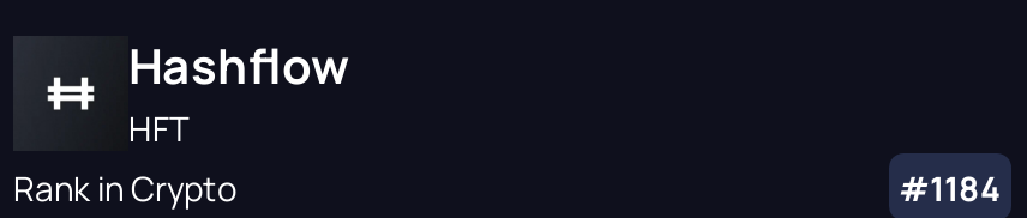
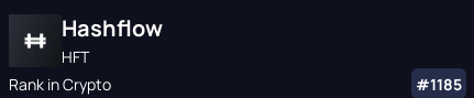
- #1184
+ #1185
